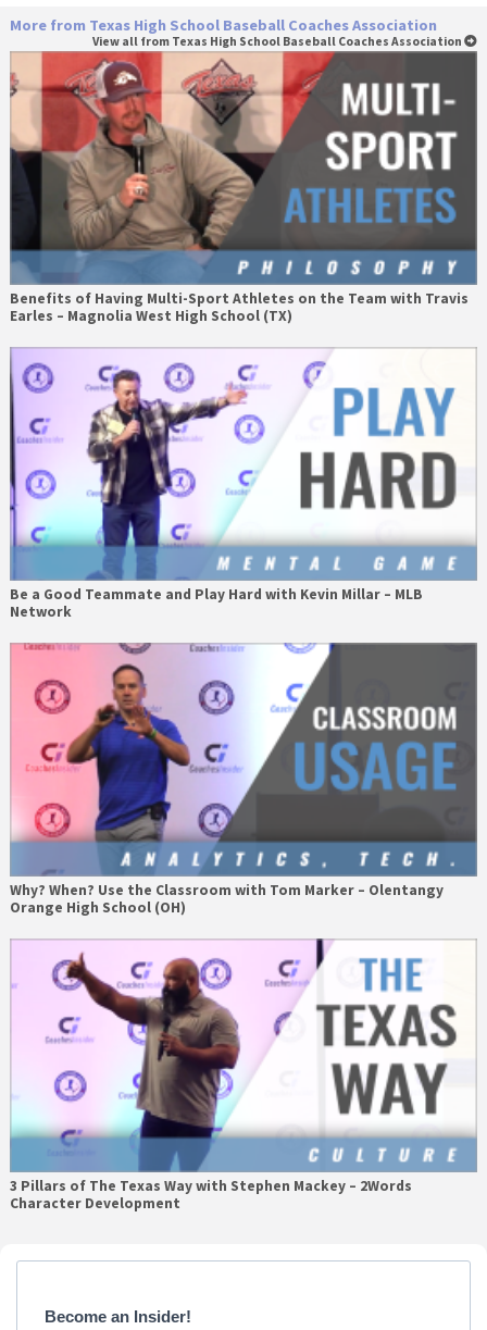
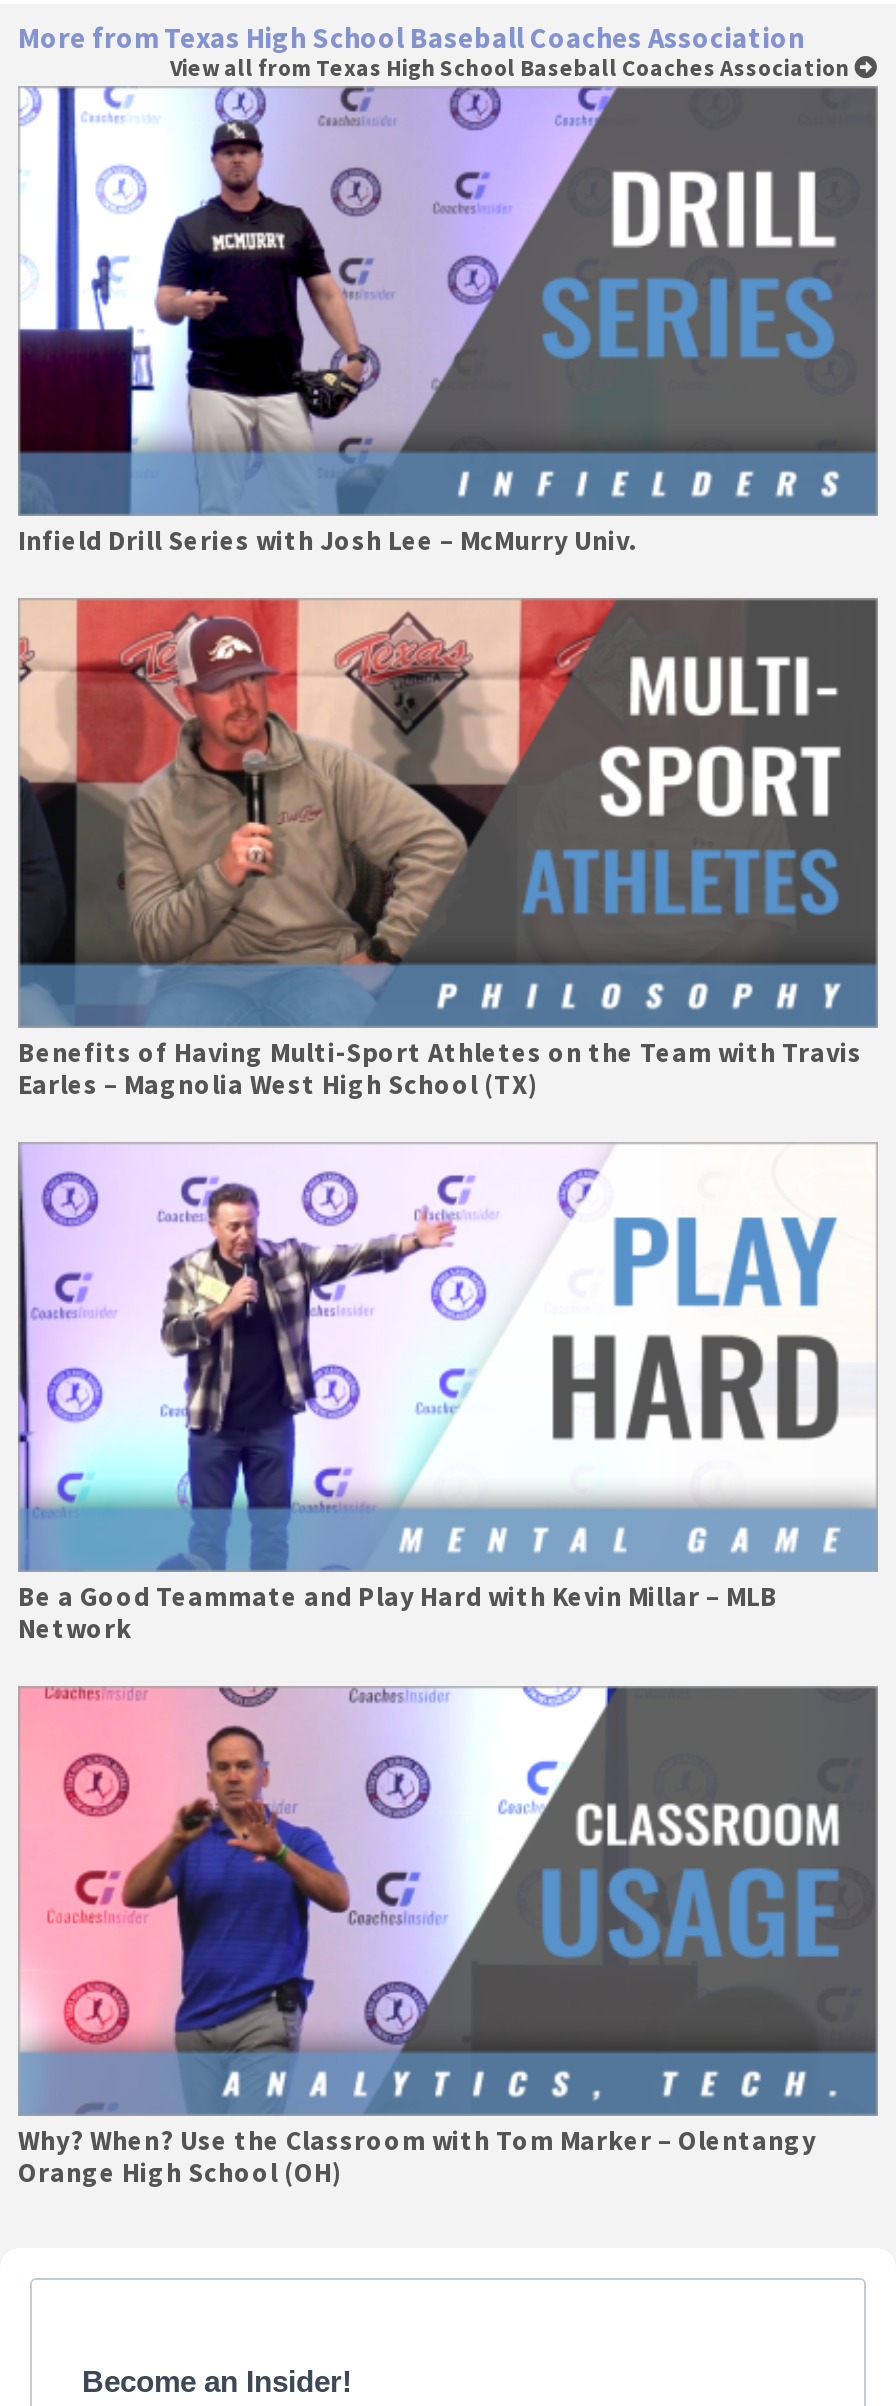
moved down: [image] | Benefits of Having Multi-Sport Athletes on the Team with Travis | Earles – Magnolia West High School (TX) | Be a Good Teammate and Play Hard with Kevin Millar – MLB | Network | Why? When? Use the Classroom with Tom Marker – Olentangy | Orange High School (OH)

+ [image]
+ Infield Drill Series with Josh Lee – McMurry Univ.

- [image]
- 3 Pillars of The Texas Way with Stephen Mackey – 2Words
- Character Development
